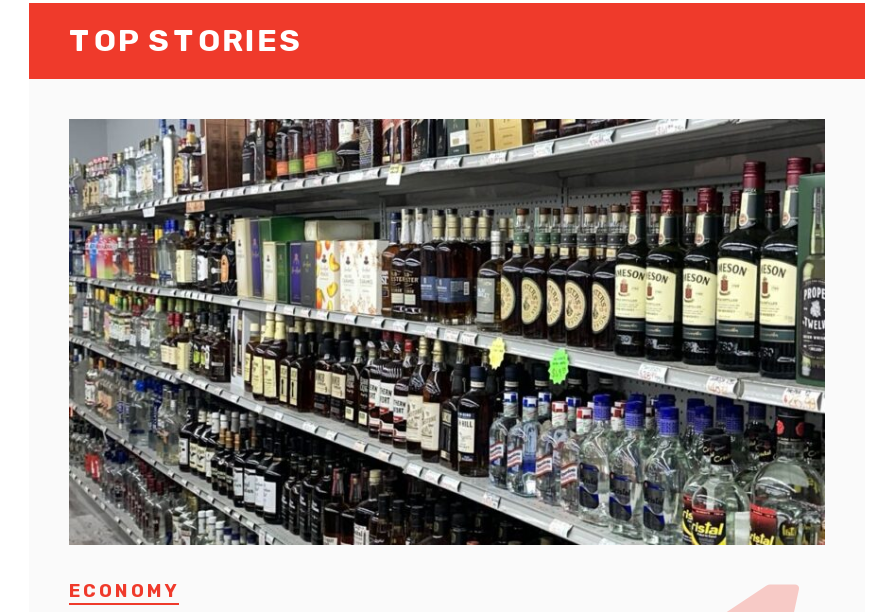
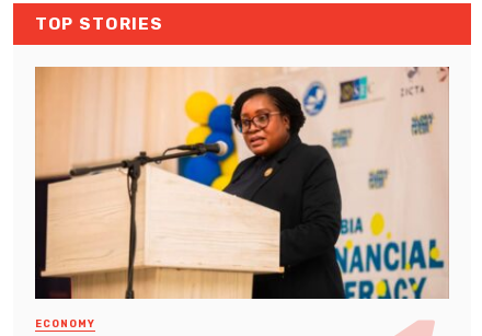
- [image]
+ [image]
